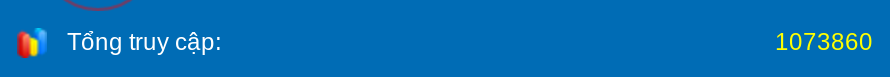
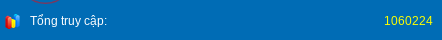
- 1073860
+ 1060224
